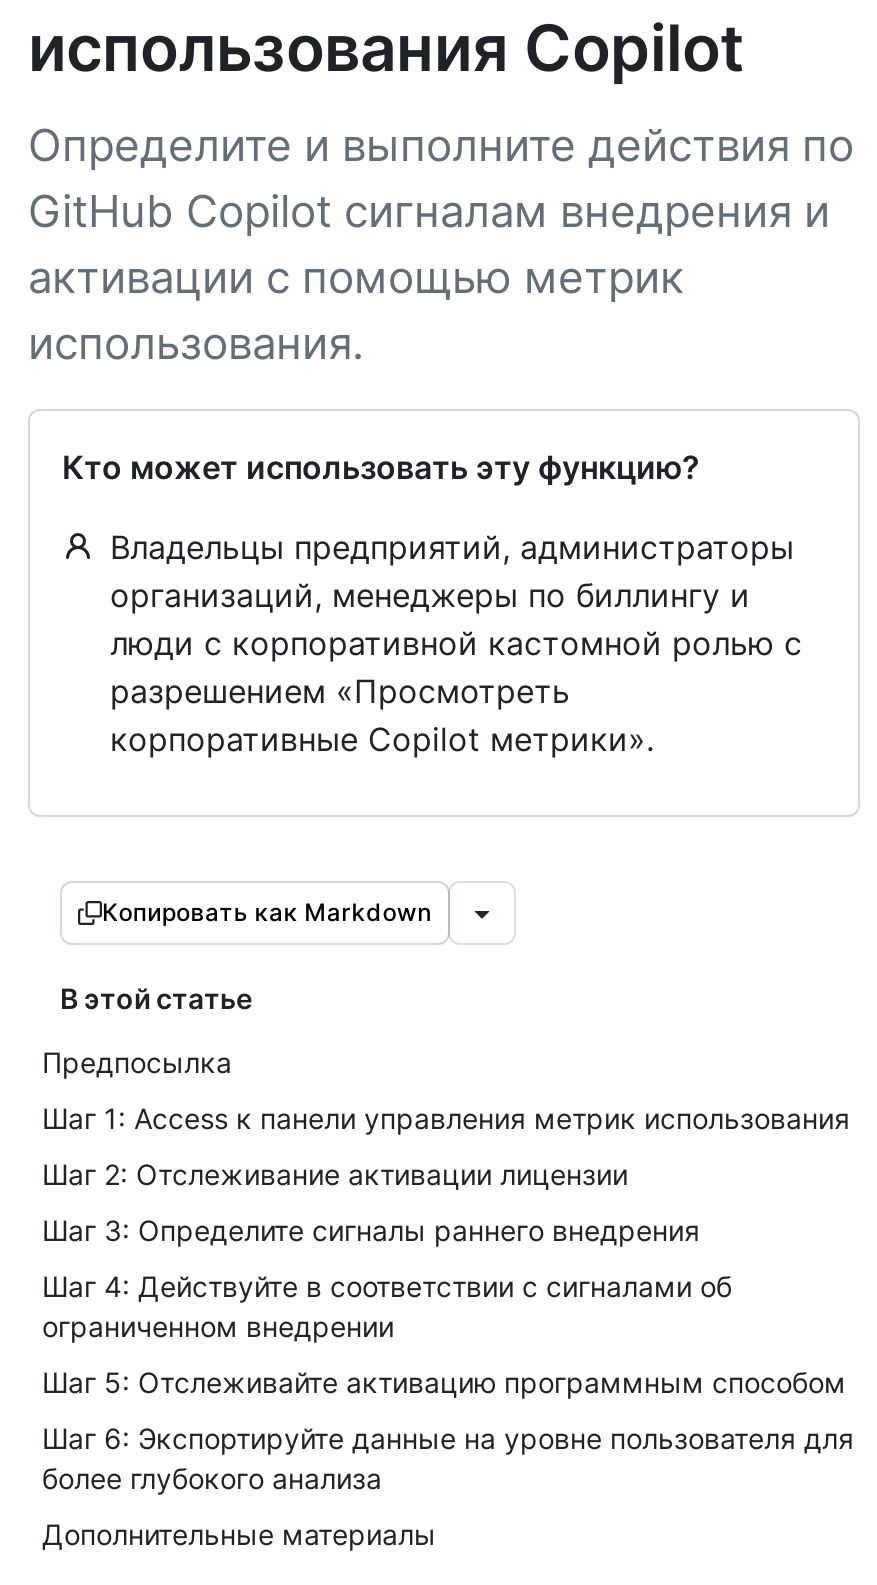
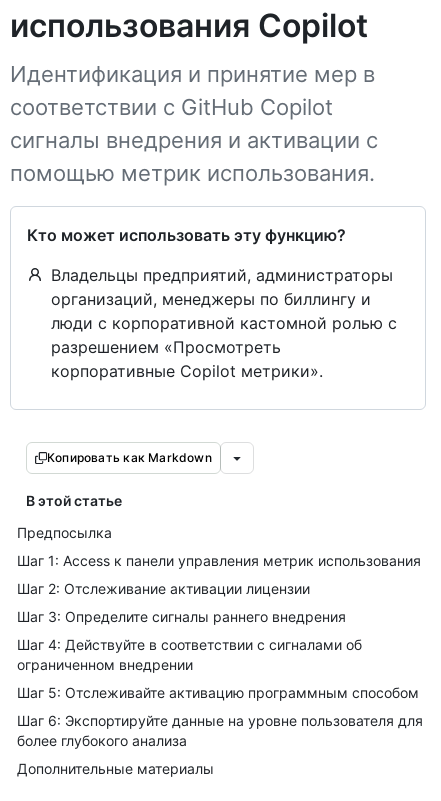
- Определите и выполните действия по
- GitHub Copilot сигналам внедрения и
- активации с помощью метрик
- использования.
+ Идентификация и принятие мер в
+ соответствии с GitHub Copilot
+ сигналы внедрения и активации с
+ помощью метрик использования.
